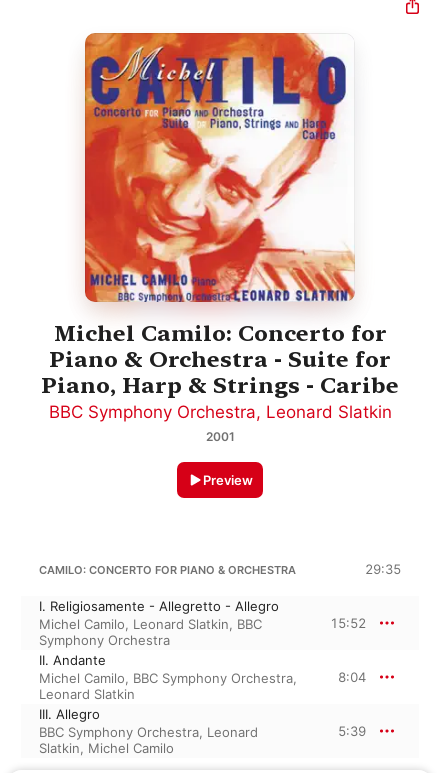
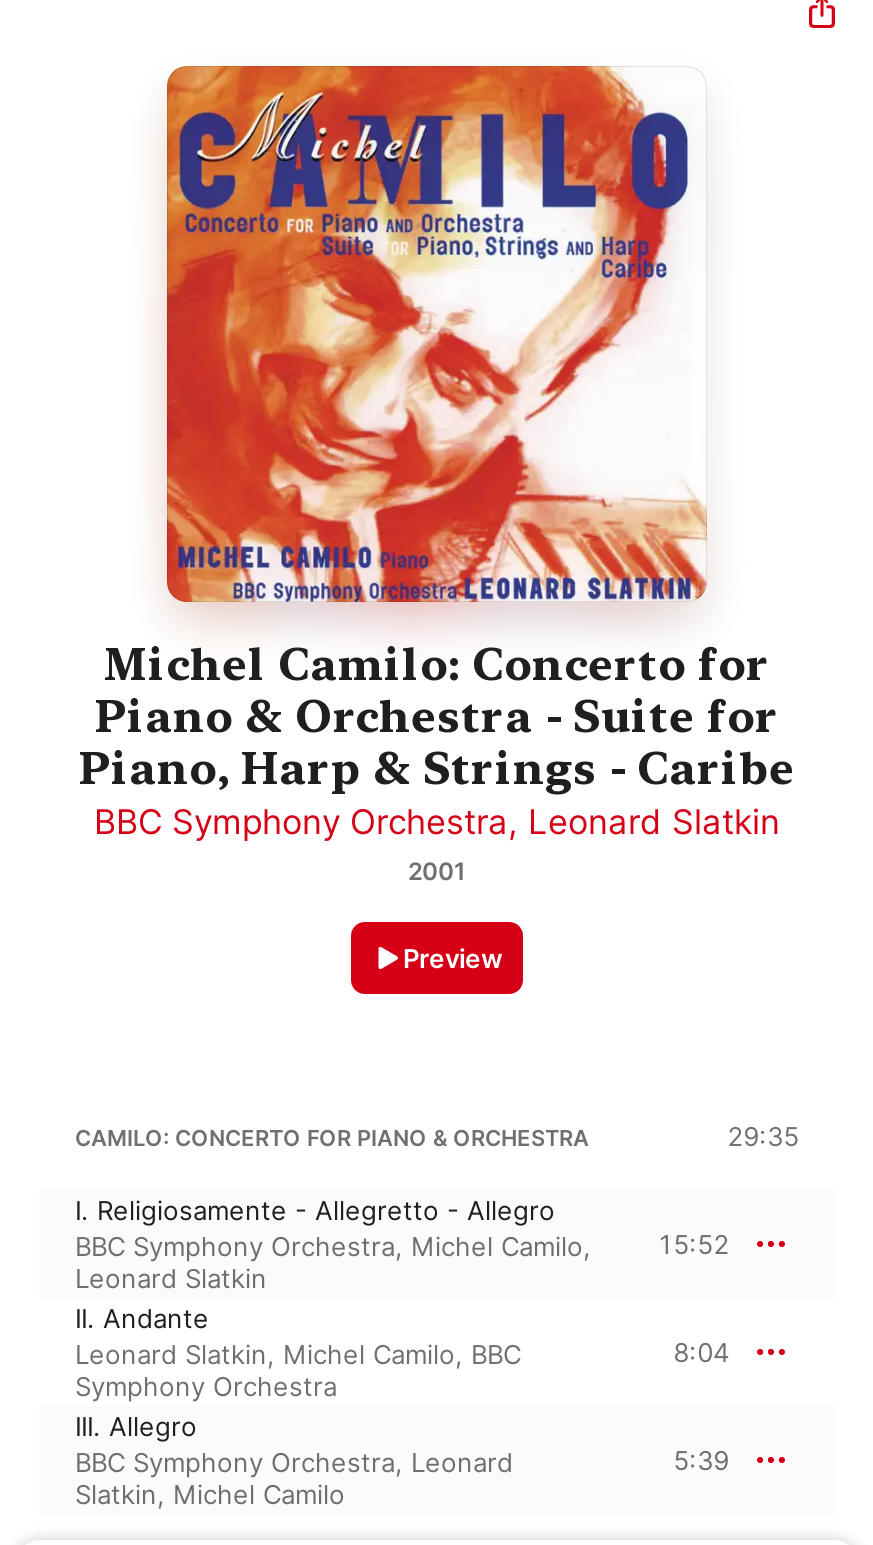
- Michel Camilo, Leonard Slatkin, BBC
+ BBC Symphony Orchestra, Michel Camilo,

moved down: Symphony Orchestra

- Michel Camilo, BBC Symphony Orchestra,
+ Leonard Slatkin, Michel Camilo, BBC

moved up: Leonard Slatkin
